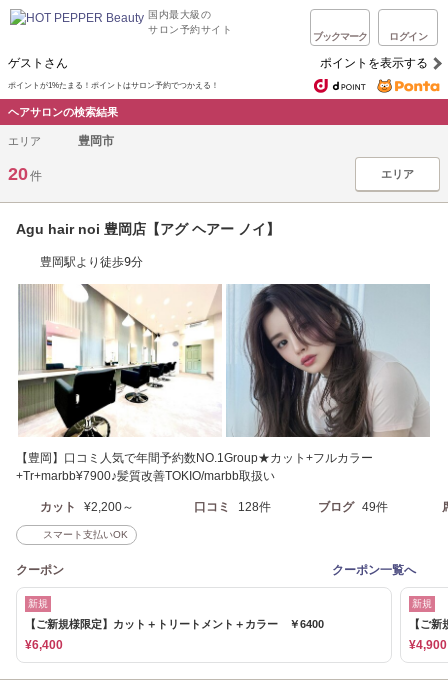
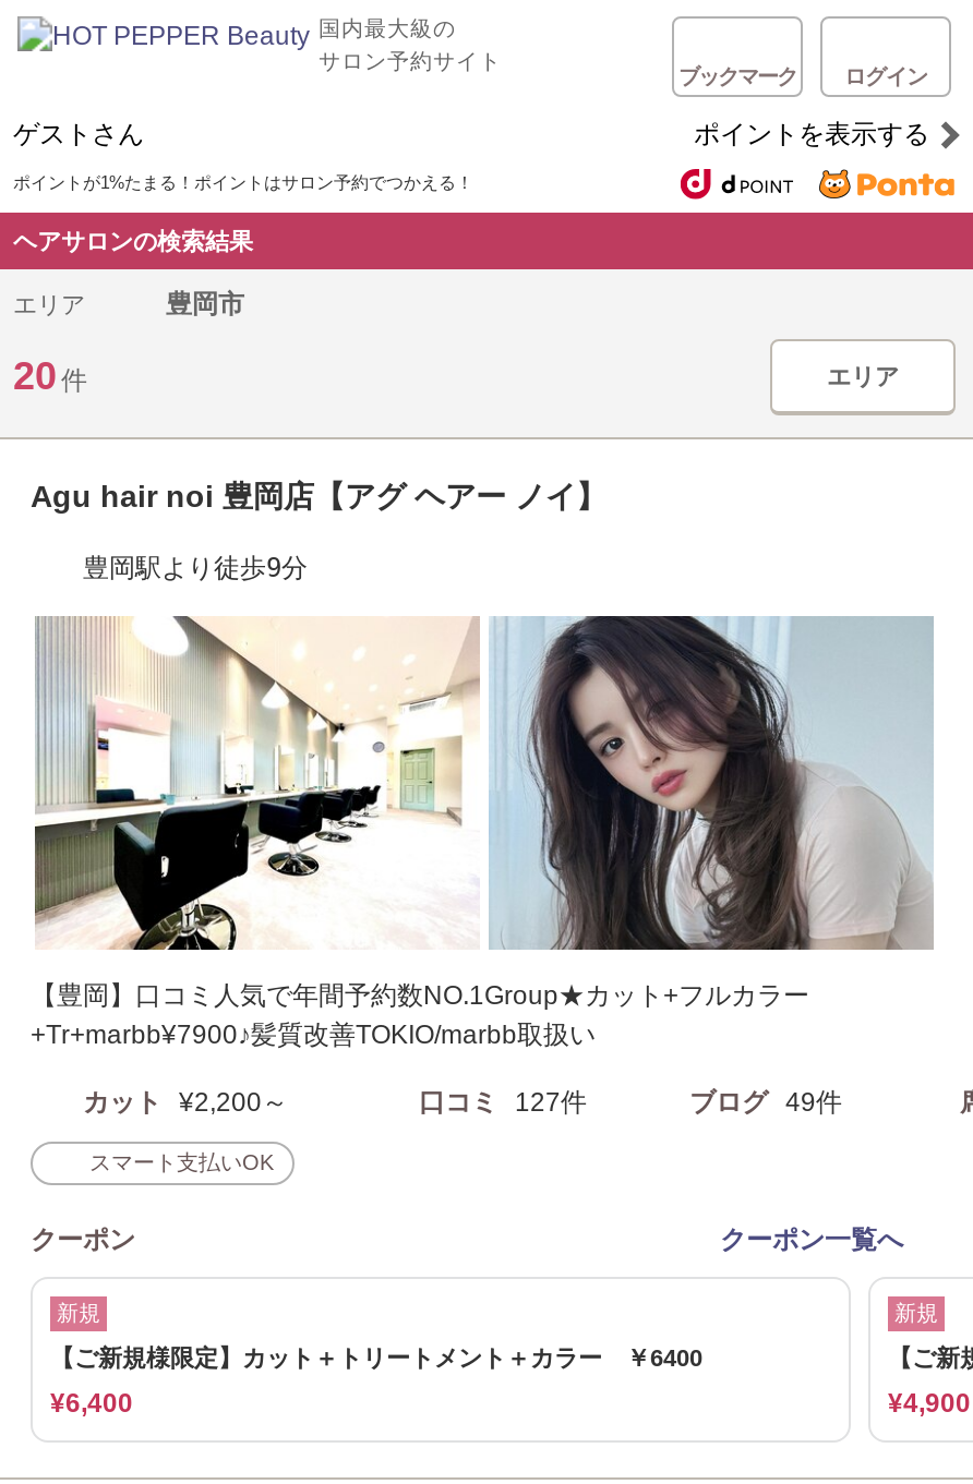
- 口コミ 128件
+ 口コミ 127件
